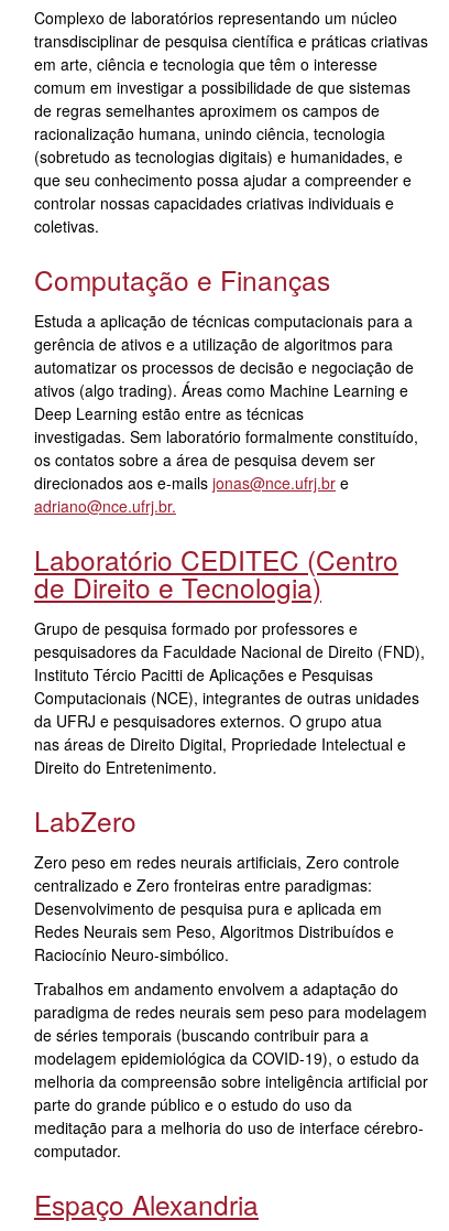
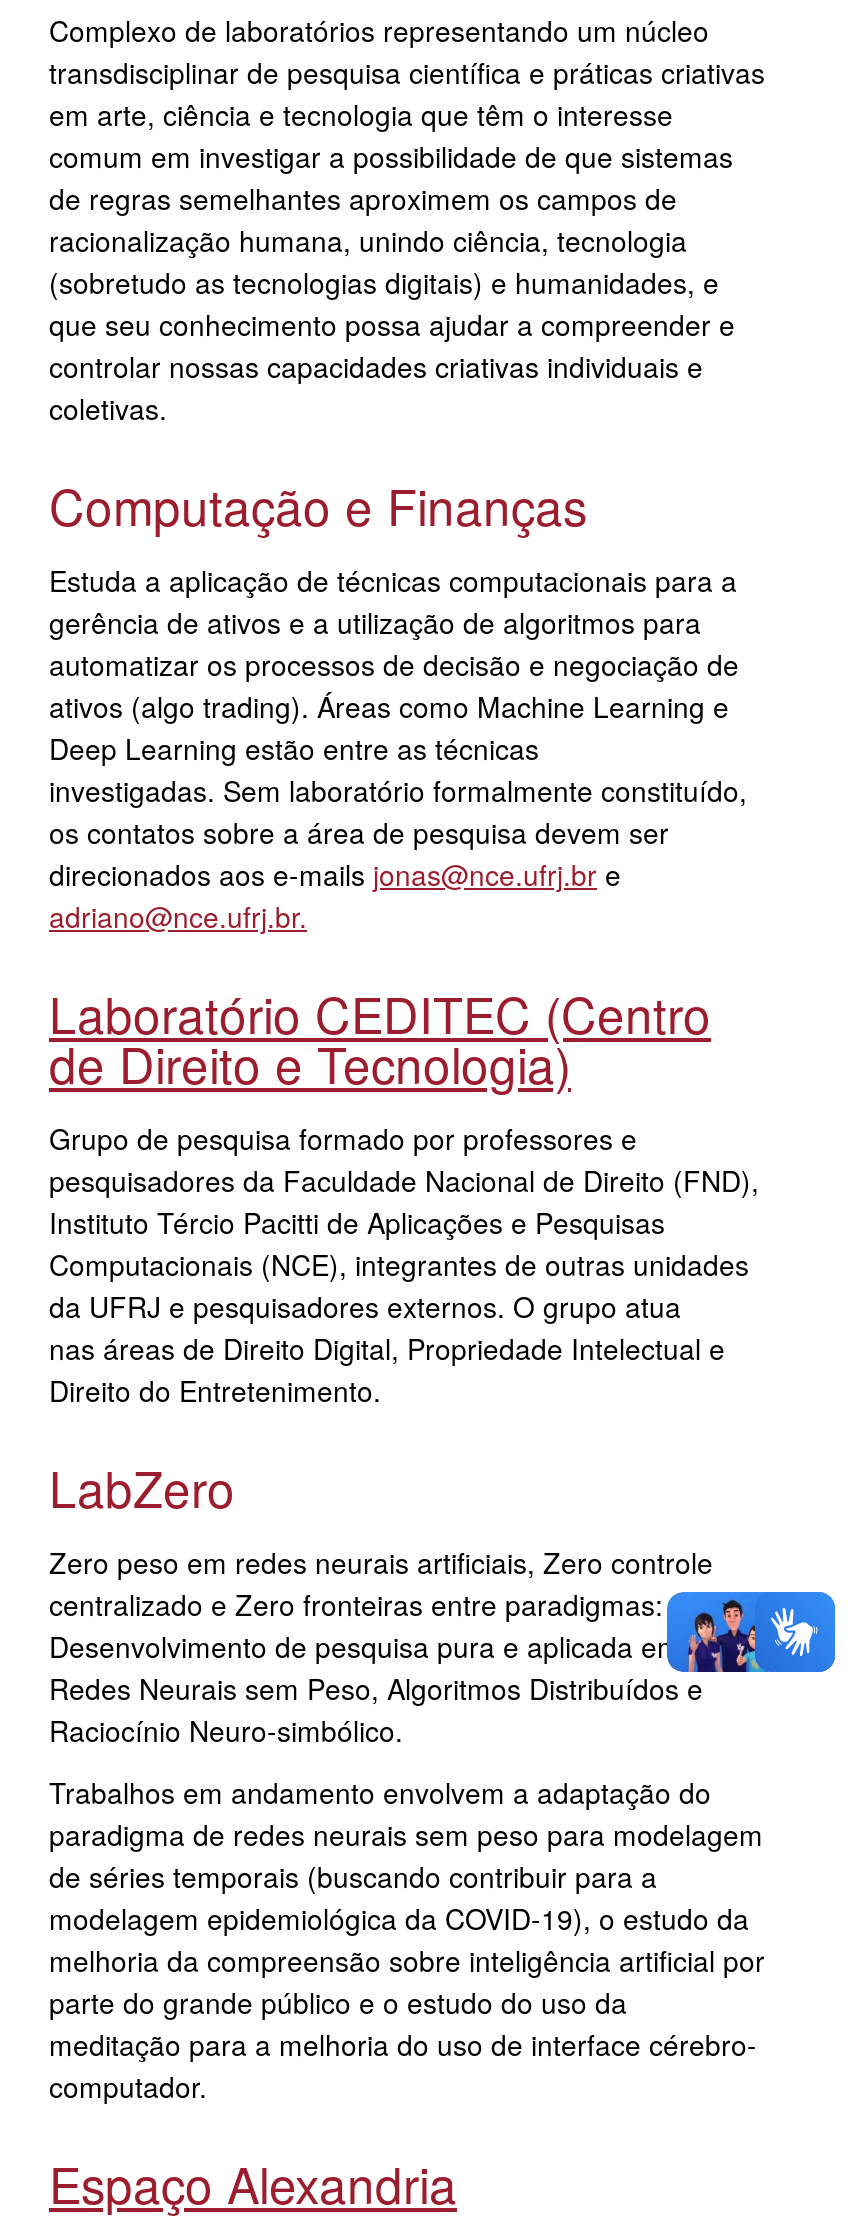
+ [image]
